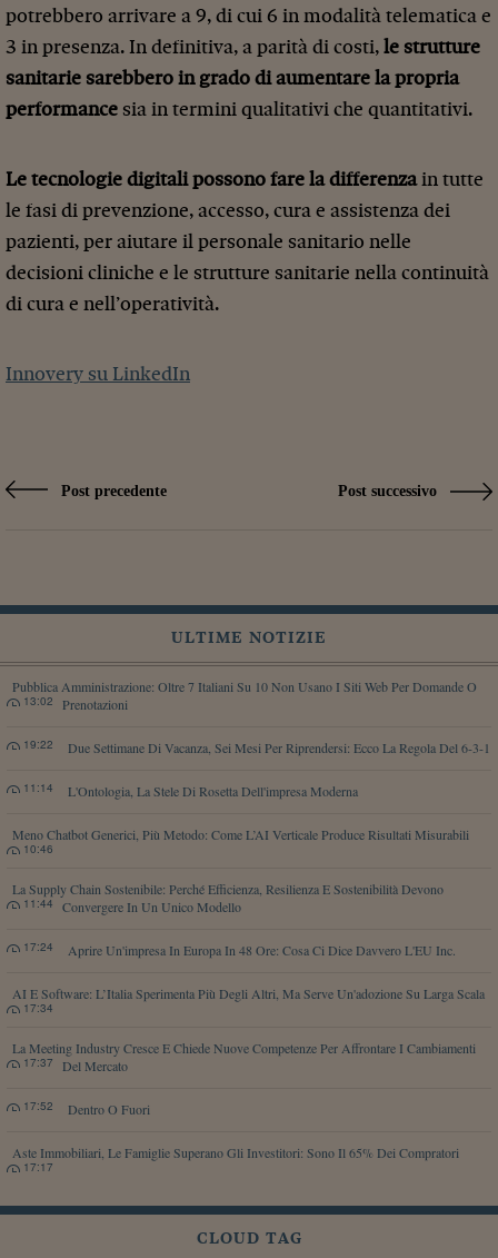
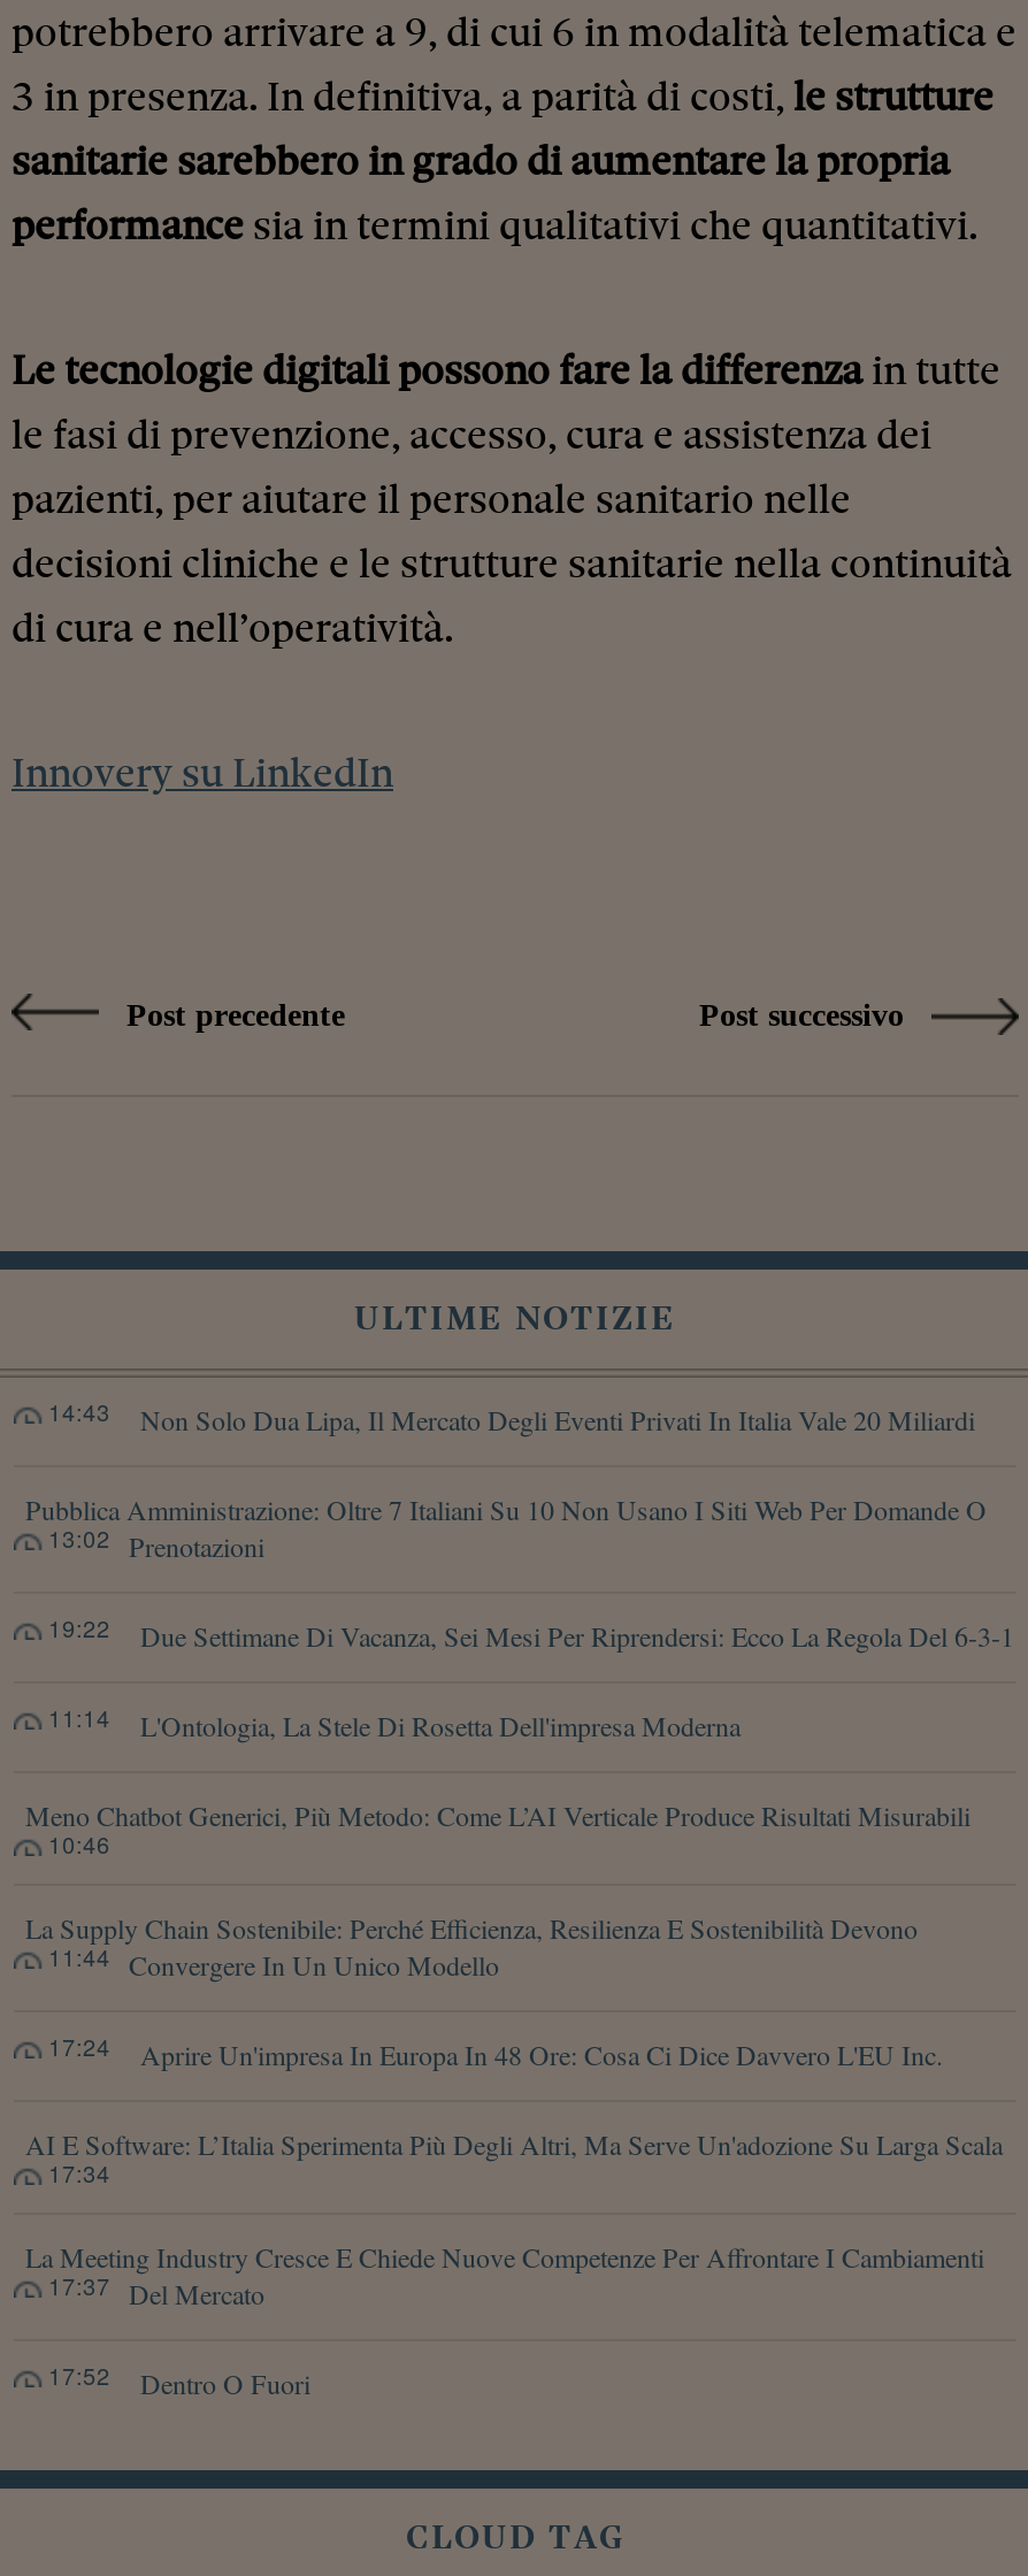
+ Non Solo Dua Lipa, Il Mercato Degli Eventi Privati In Italia Vale 20 Miliardi
+ 14:43

moved down: Pubblica Amministrazione: Oltre 7 Italiani Su 10 Non Usano I Siti Web Per Domande O | Prenotazioni | 13:02 | ... | Dentro O Fuori | 17:52

- Aste Immobiliari, Le Famiglie Superano Gli Investitori: Sono Il 65% Dei Compratori
- 17:17
